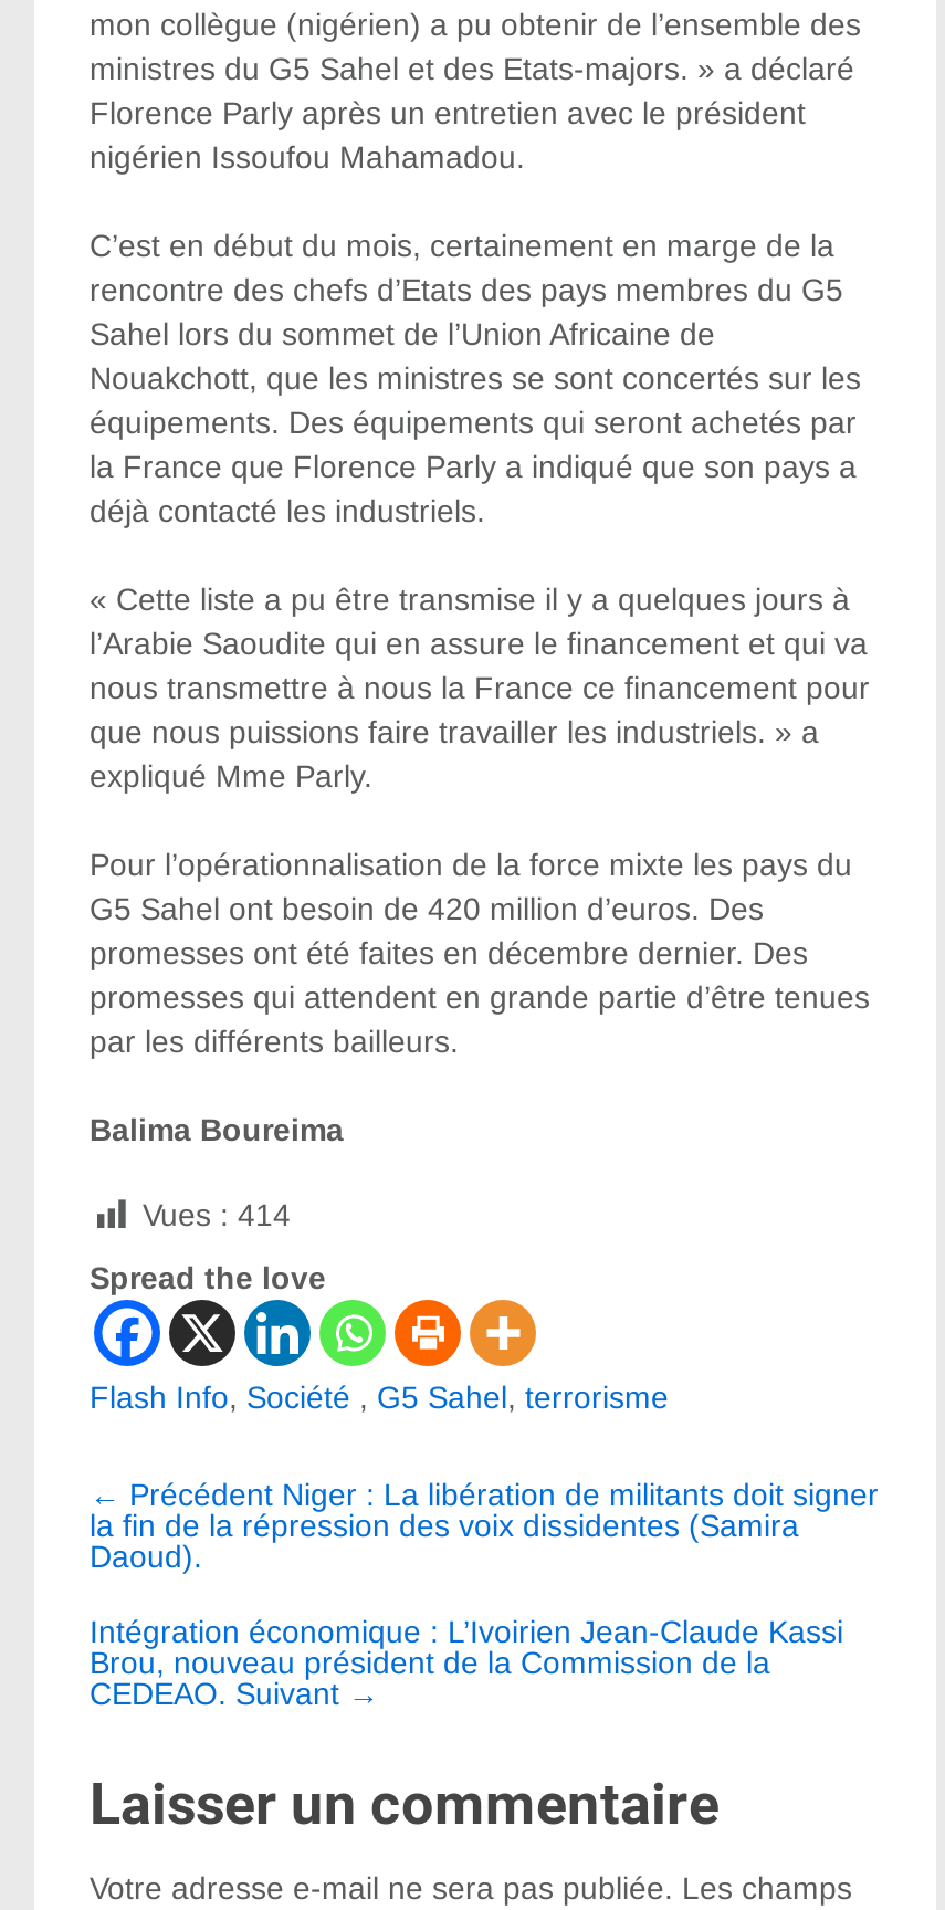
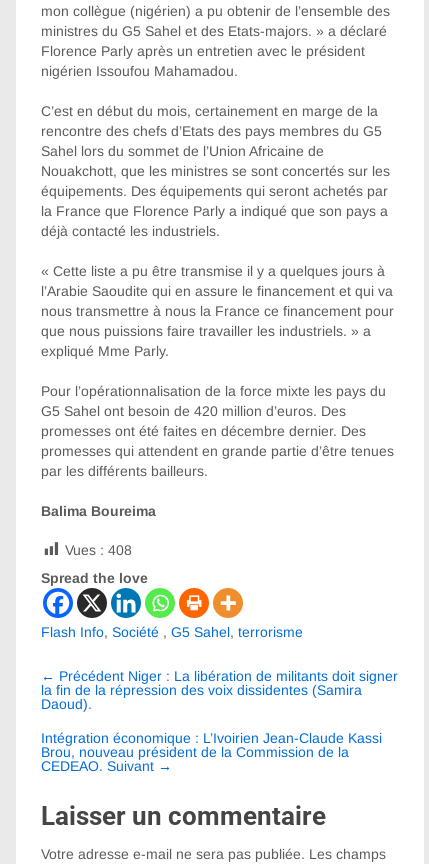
- Vues : 414
+ Vues : 408
